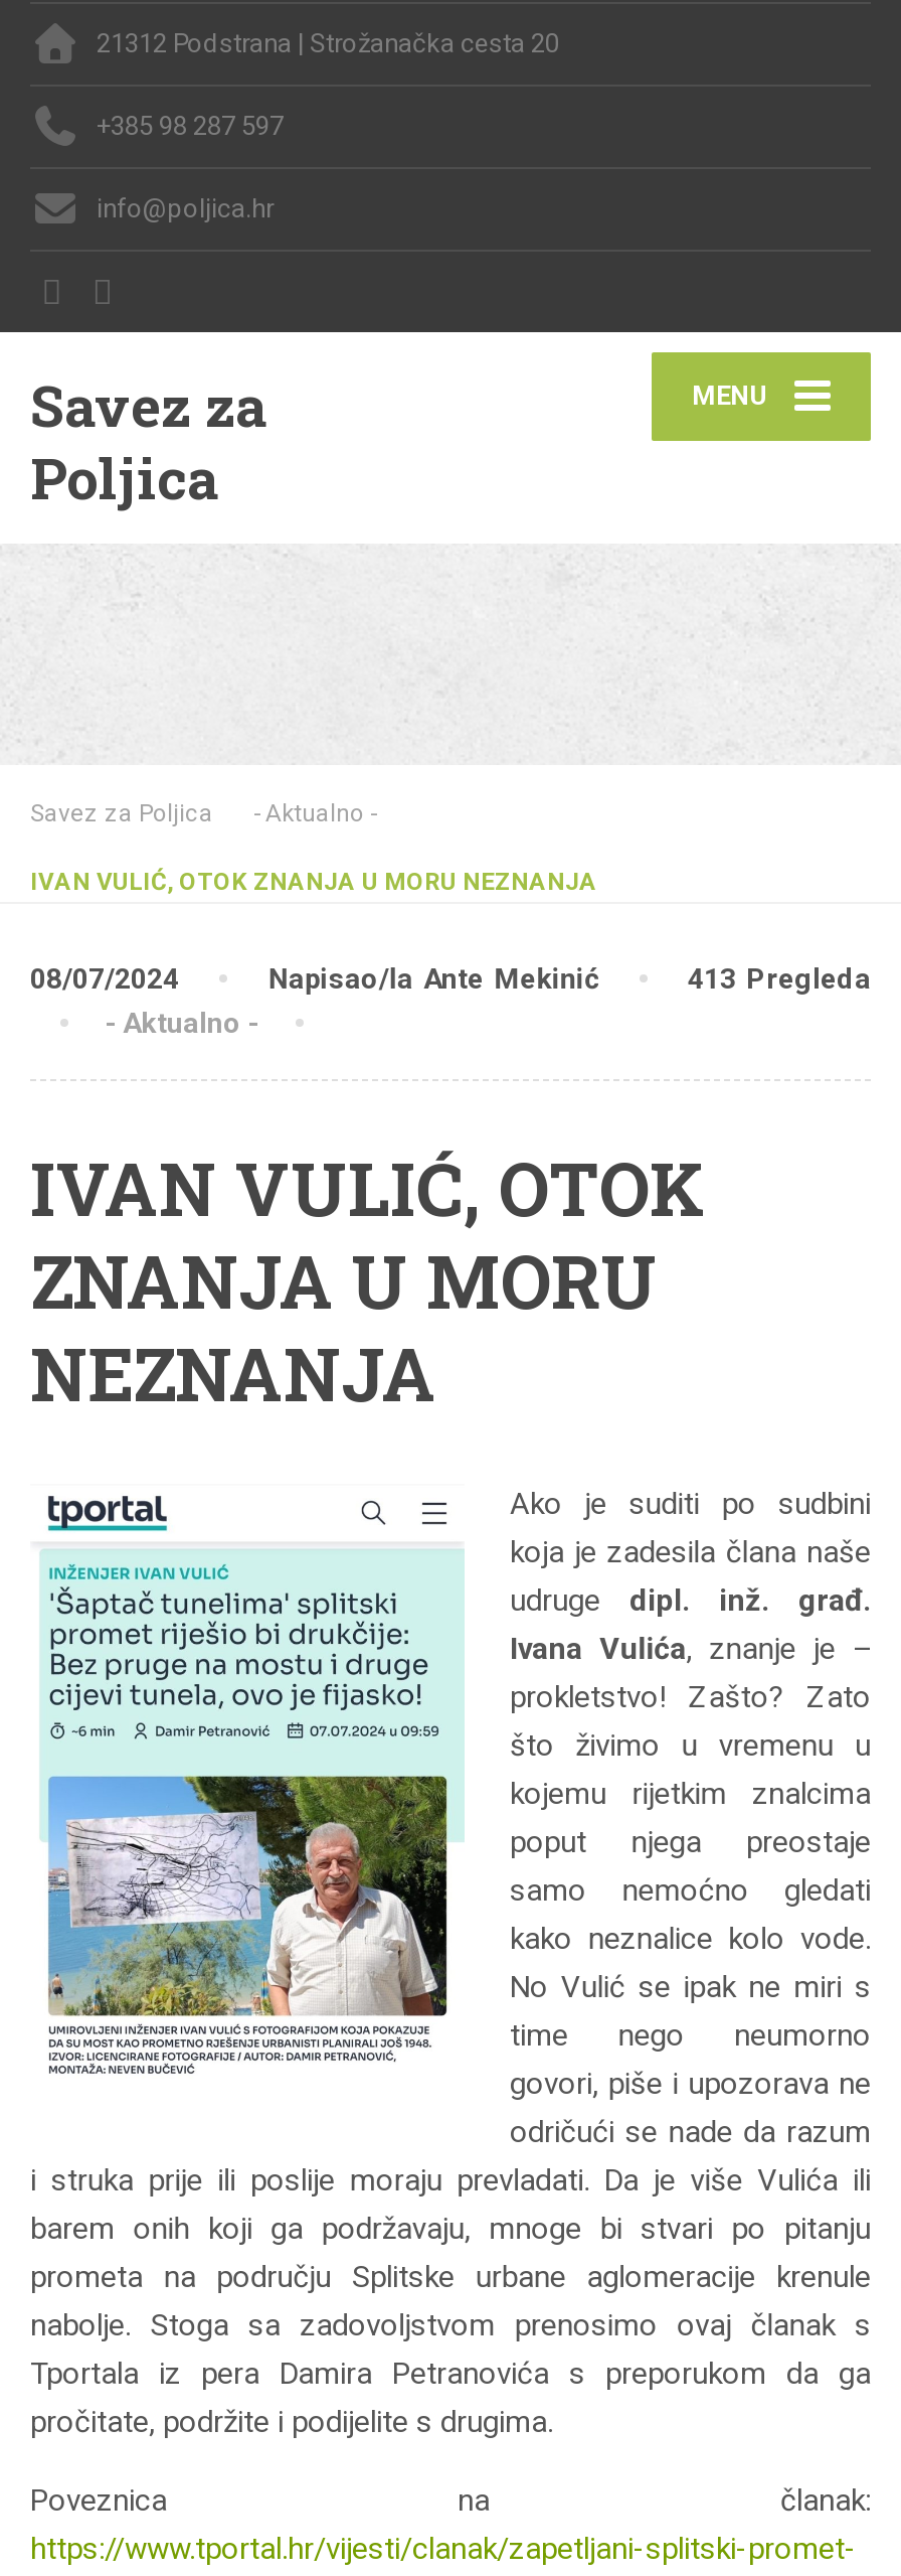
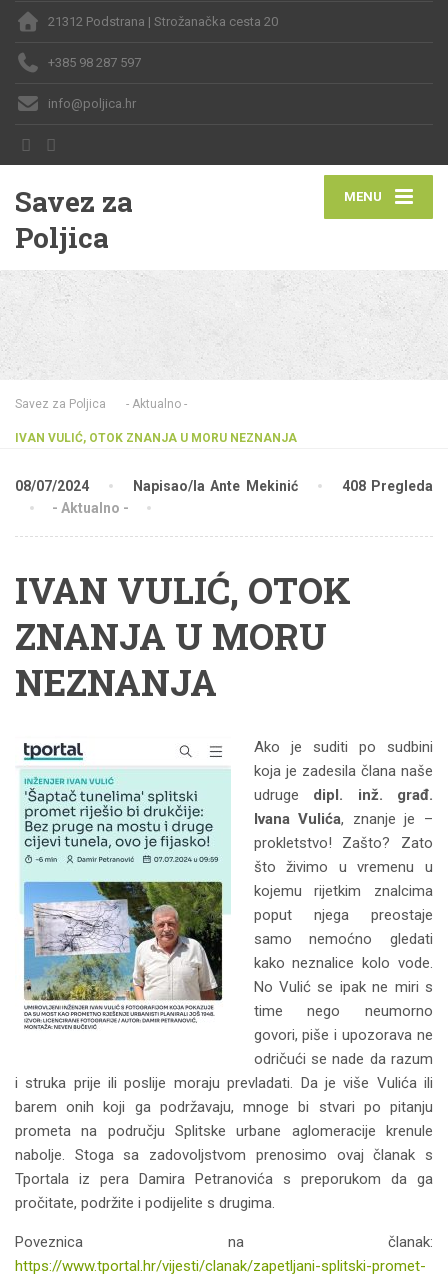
- 413 Pregleda
+ 408 Pregleda
